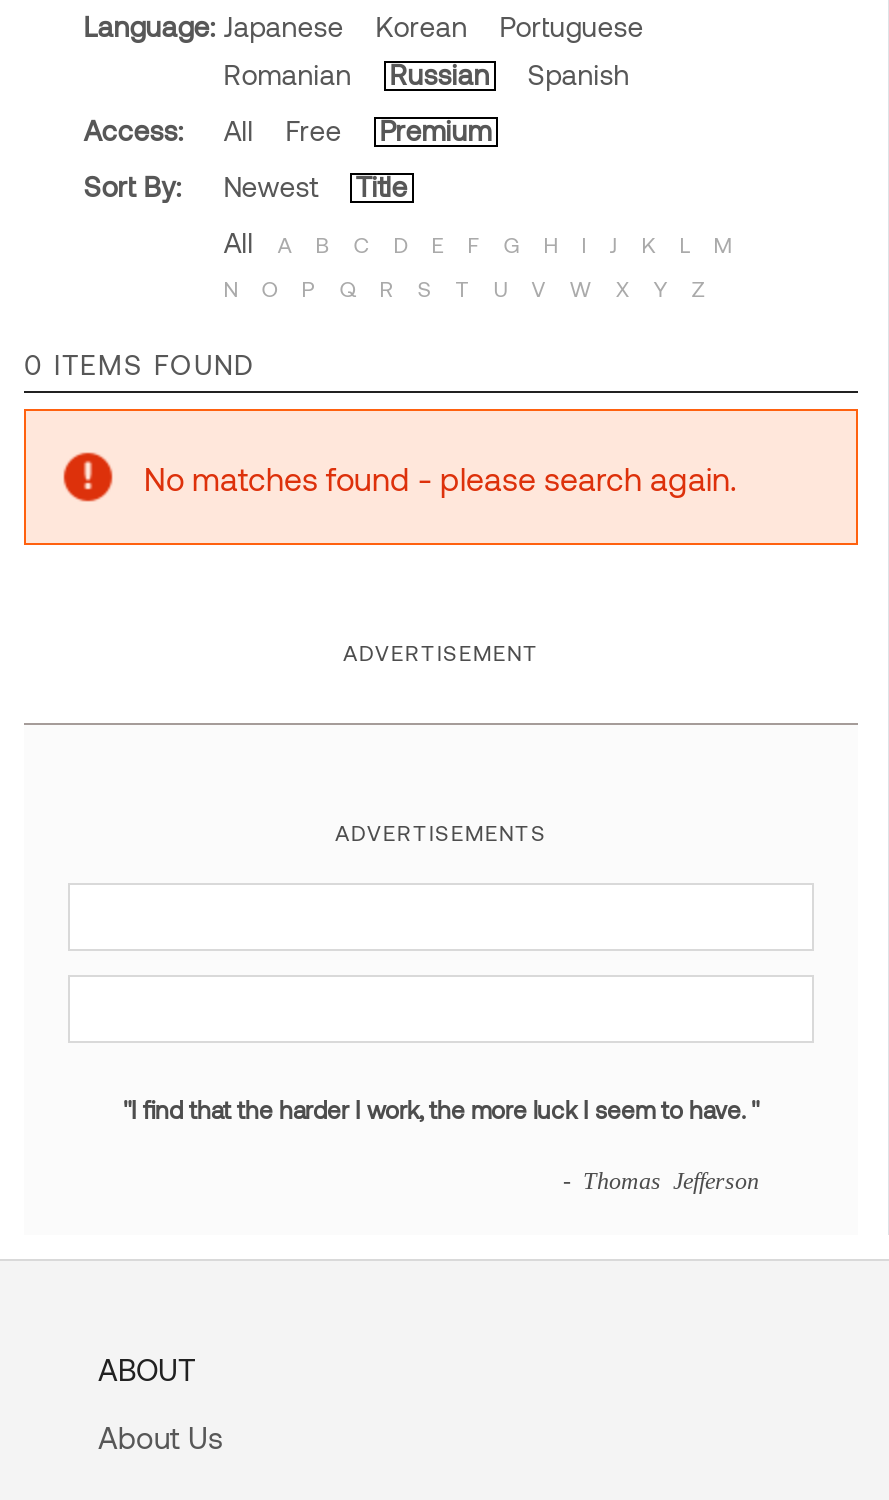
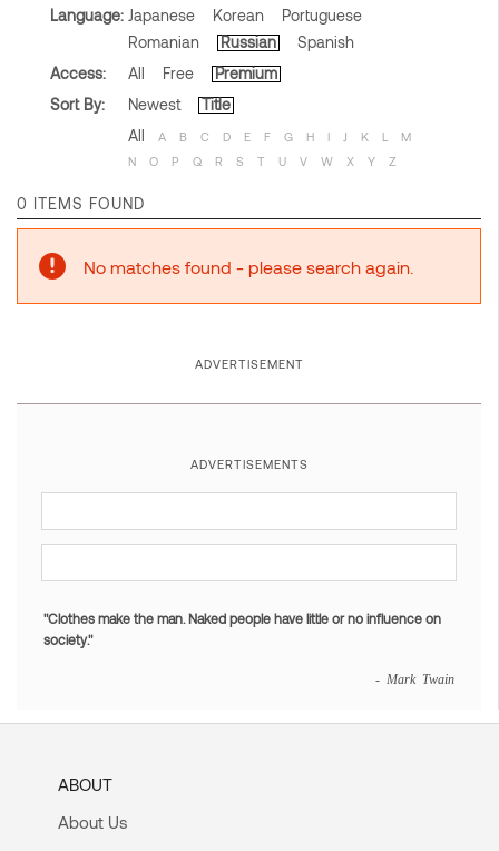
- "I find that the harder I work, the more luck I seem to have. "
+ "Clothes make the man. Naked people have little or no influence on
+ society."

- - Thomas Jefferson
+ - Mark Twain
